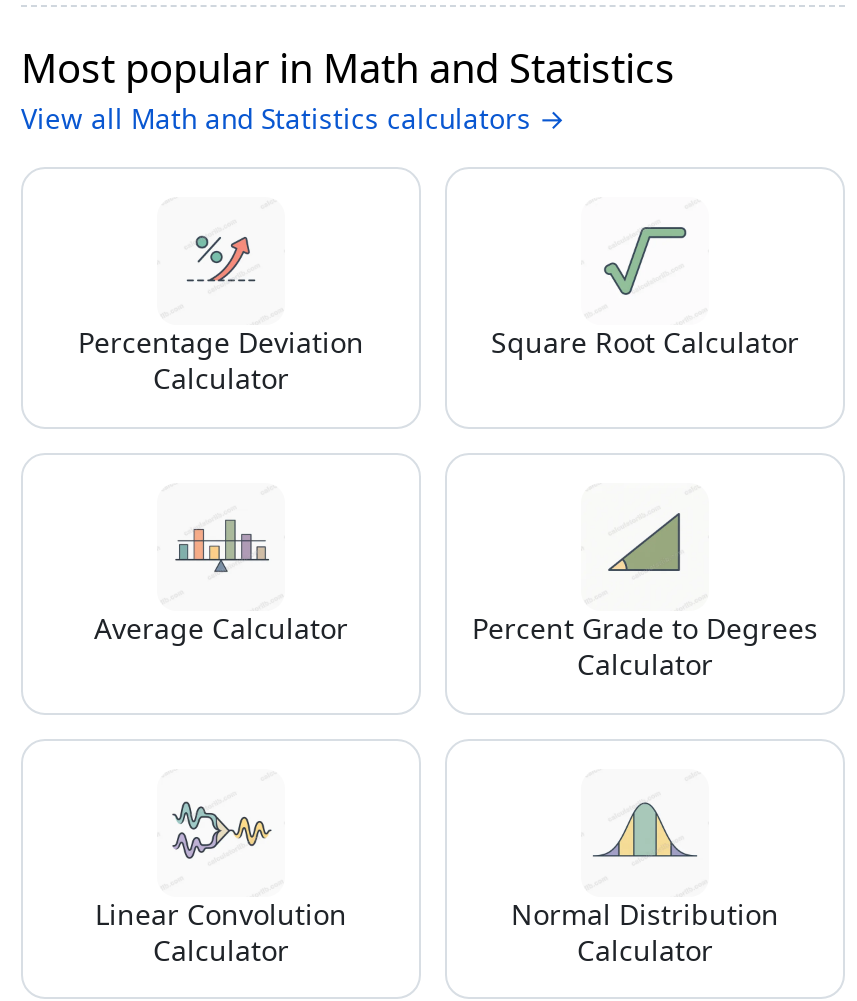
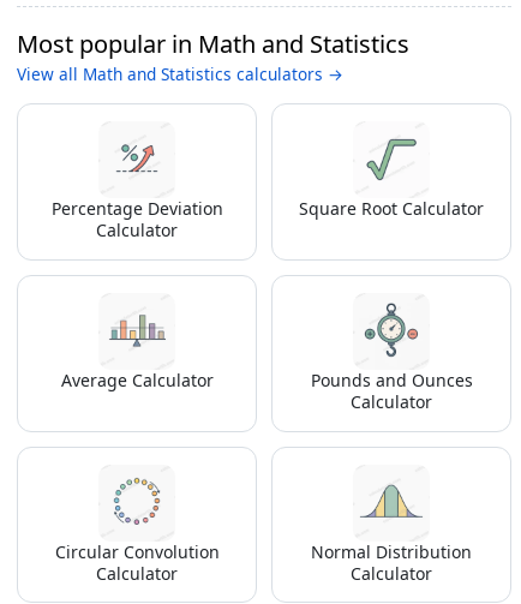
- [image]
- Percent Grade to Degrees
+ [image]
+ Pounds and Ounces

- [image]
- Linear Convolution
+ [image]
+ Circular Convolution
